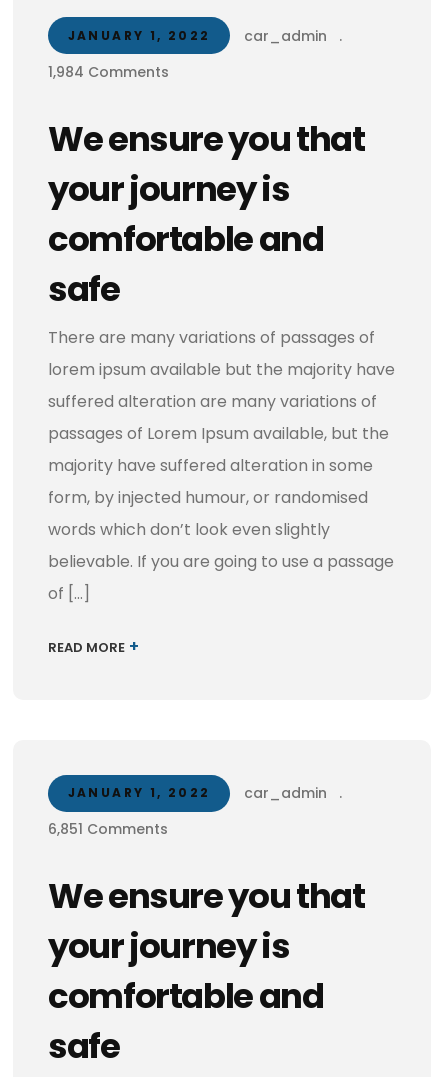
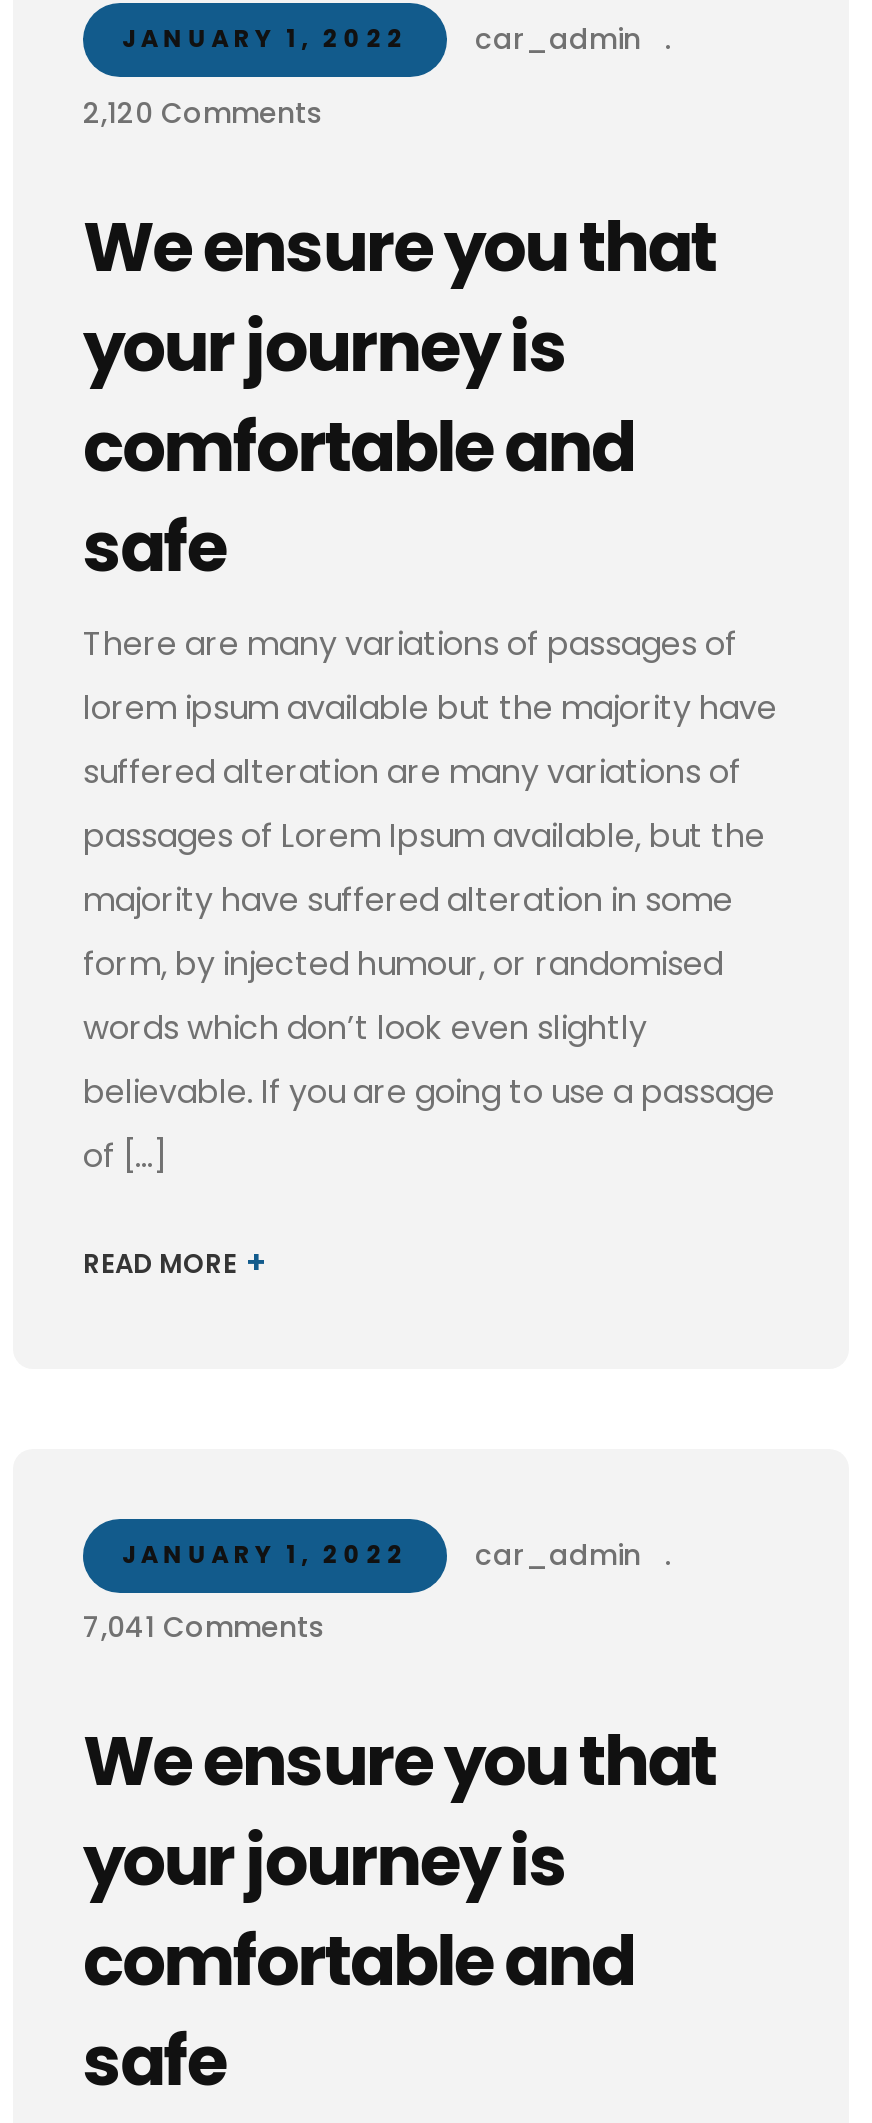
- 1,984 Comments
+ 2,120 Comments

- 6,851 Comments
+ 7,041 Comments
